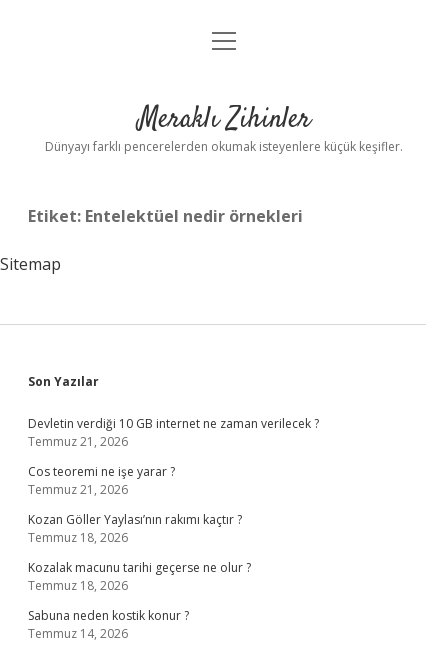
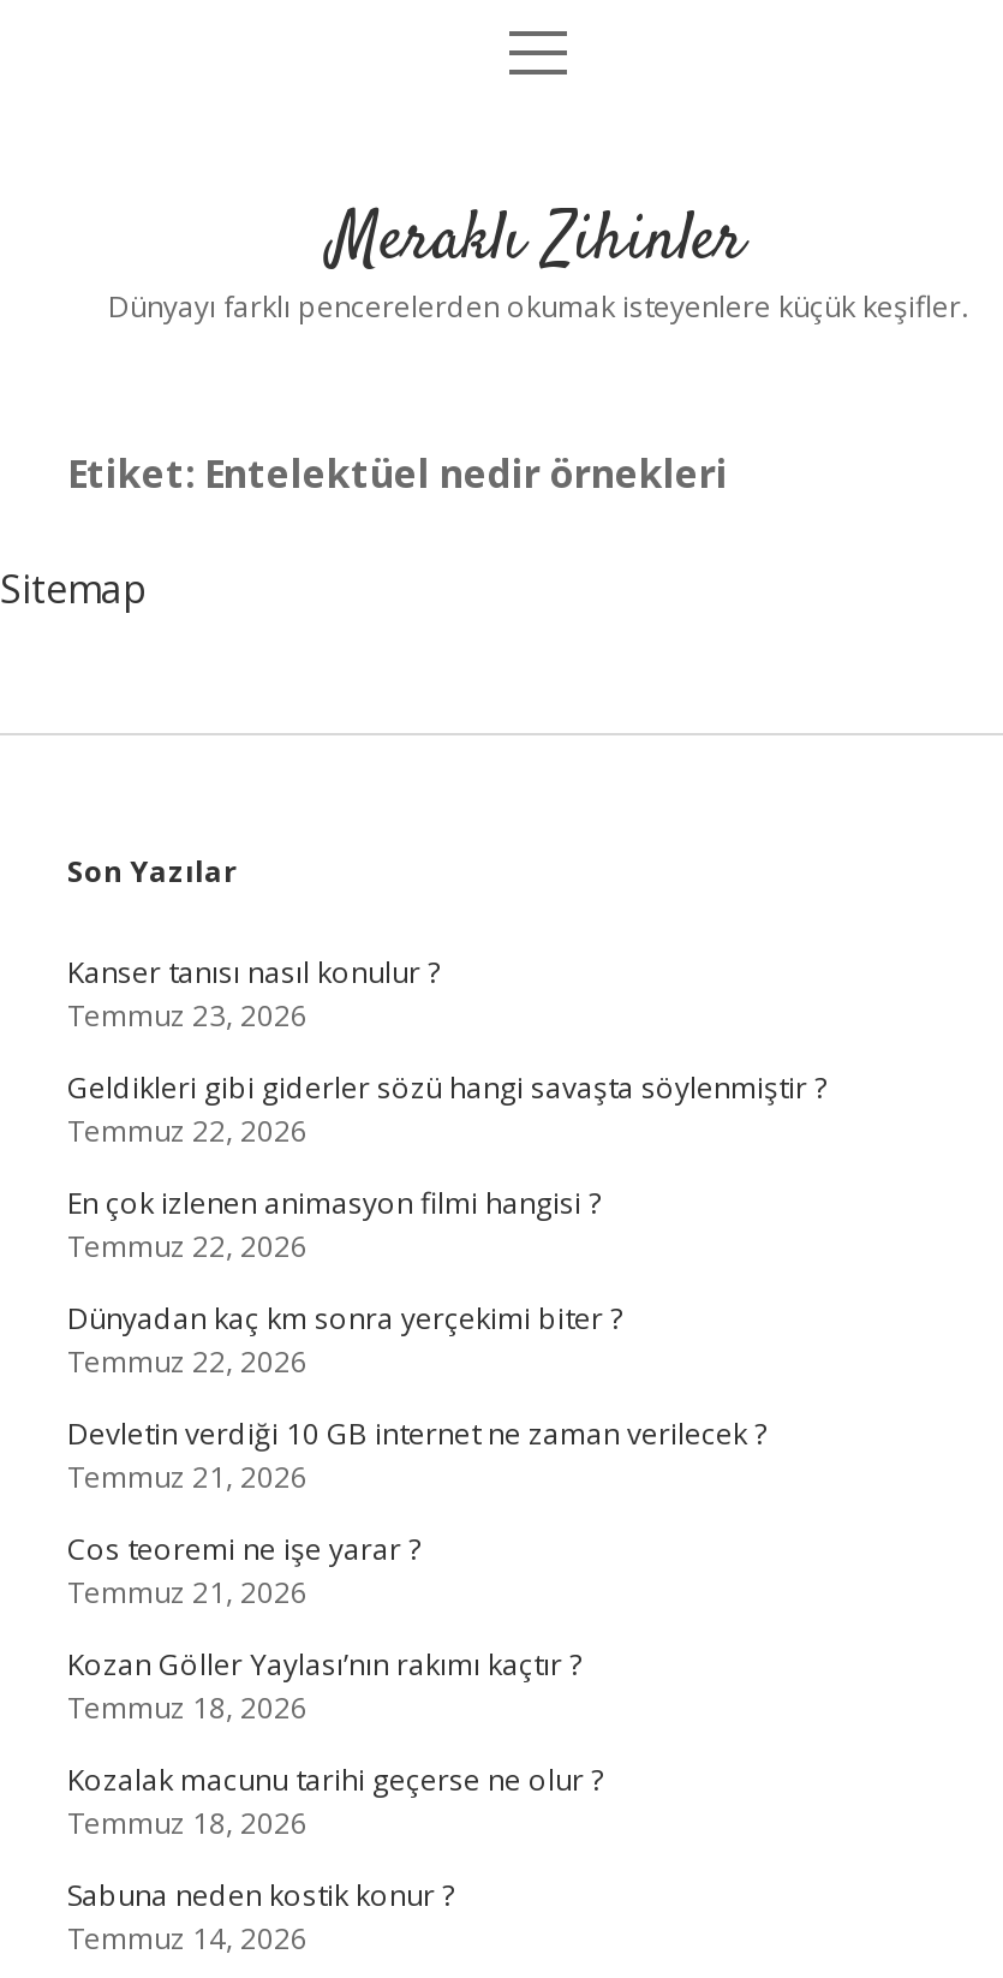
+ Kanser tanısı nasıl konulur ?
+ Temmuz 23, 2026
+ Geldikleri gibi giderler sözü hangi savaşta söylenmiştir ?
+ Temmuz 22, 2026
+ En çok izlenen animasyon filmi hangisi ?
+ Temmuz 22, 2026
+ Dünyadan kaç km sonra yerçekimi biter ?
+ Temmuz 22, 2026
